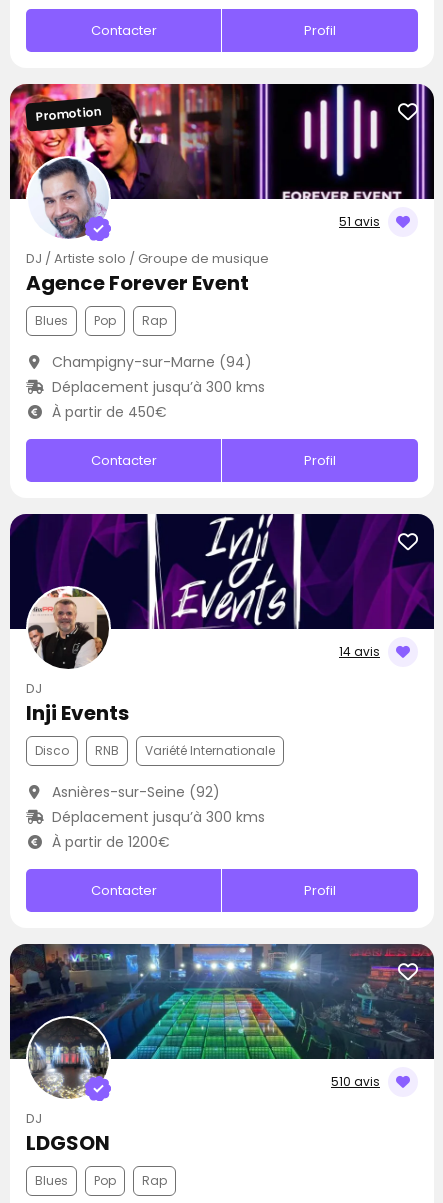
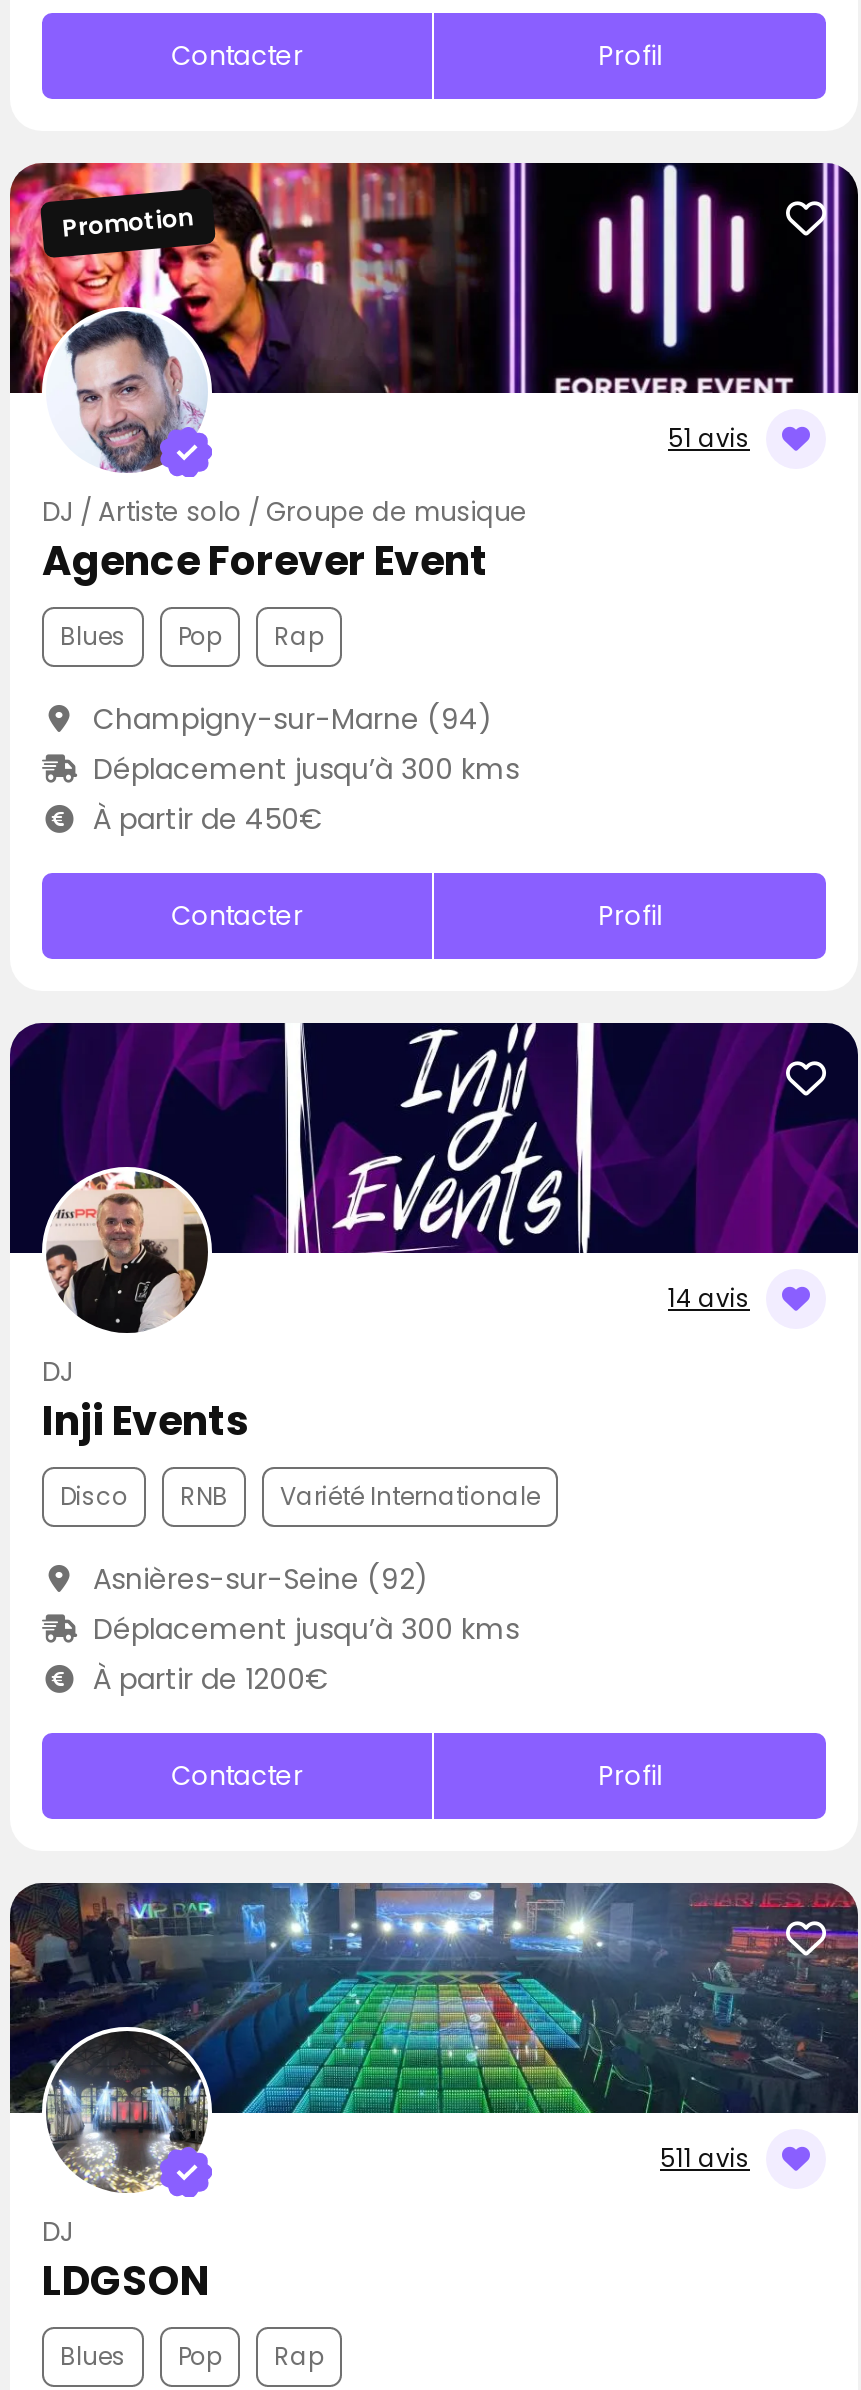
- 510 avis
+ 511 avis
